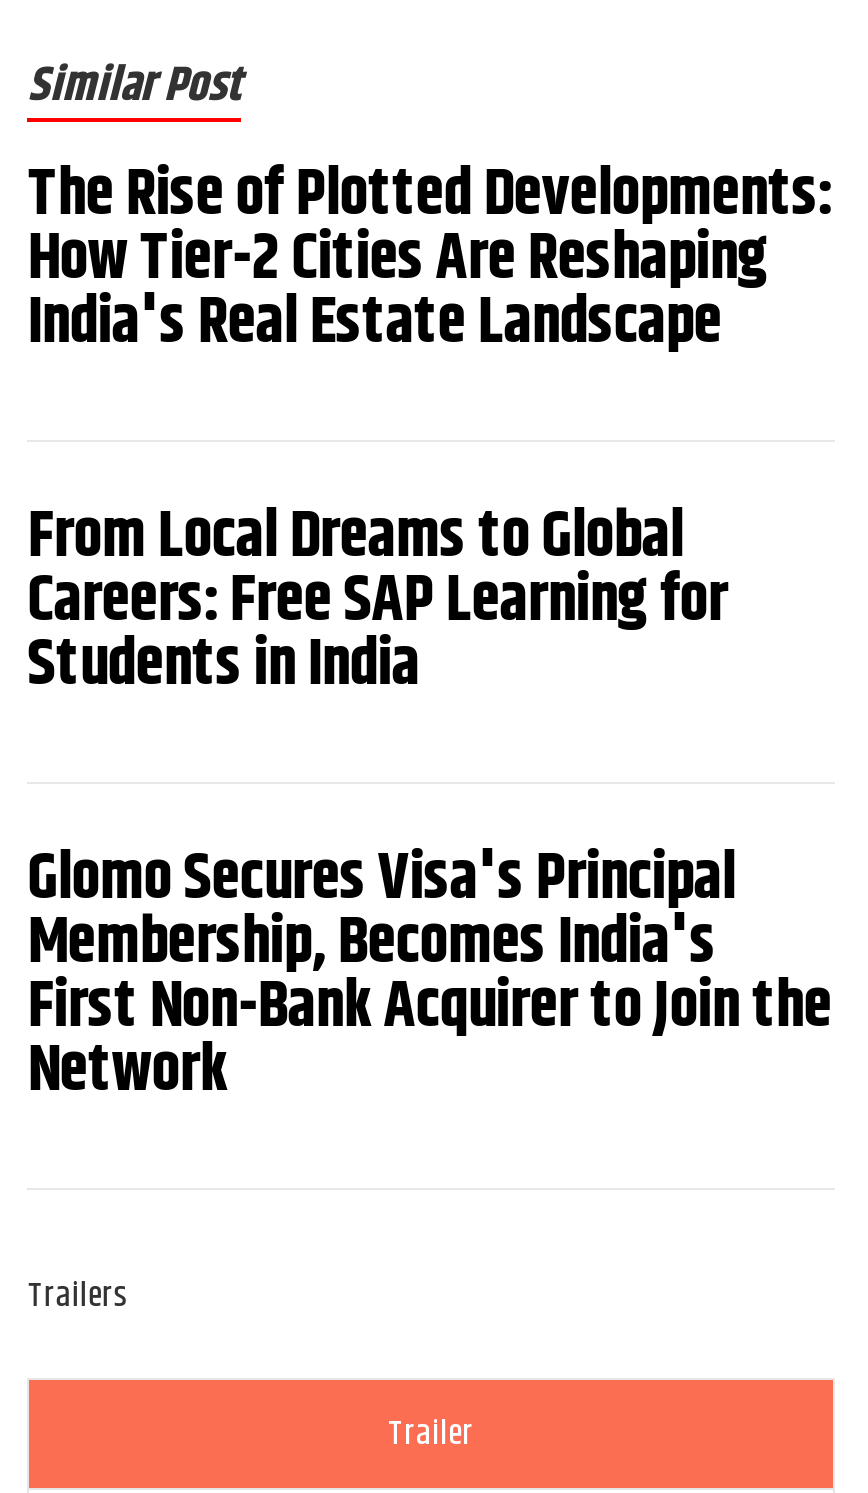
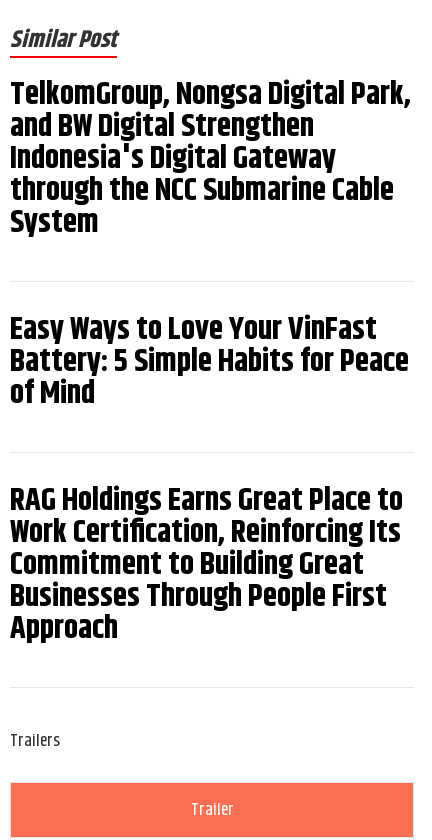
- The Rise of Plotted Developments:
- How Tier-2 Cities Are Reshaping
- India's Real Estate Landscape
+ TelkomGroup, Nongsa Digital Park,
+ and BW Digital Strengthen
+ Indonesia's Digital Gateway
+ through the NCC Submarine Cable
+ System

- From Local Dreams to Global
- Careers: Free SAP Learning for
- Students in India
+ Easy Ways to Love Your VinFast
+ Battery: 5 Simple Habits for Peace
+ of Mind

- Glomo Secures Visa's Principal
- Membership, Becomes India's
- First Non-Bank Acquirer to Join the
- Network
+ RAG Holdings Earns Great Place to
+ Work Certification, Reinforcing Its
+ Commitment to Building Great
+ Businesses Through People First
+ Approach
